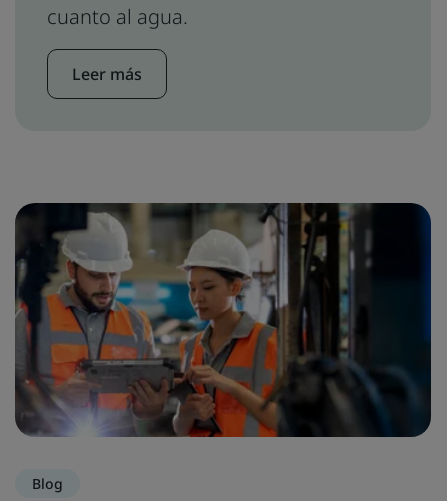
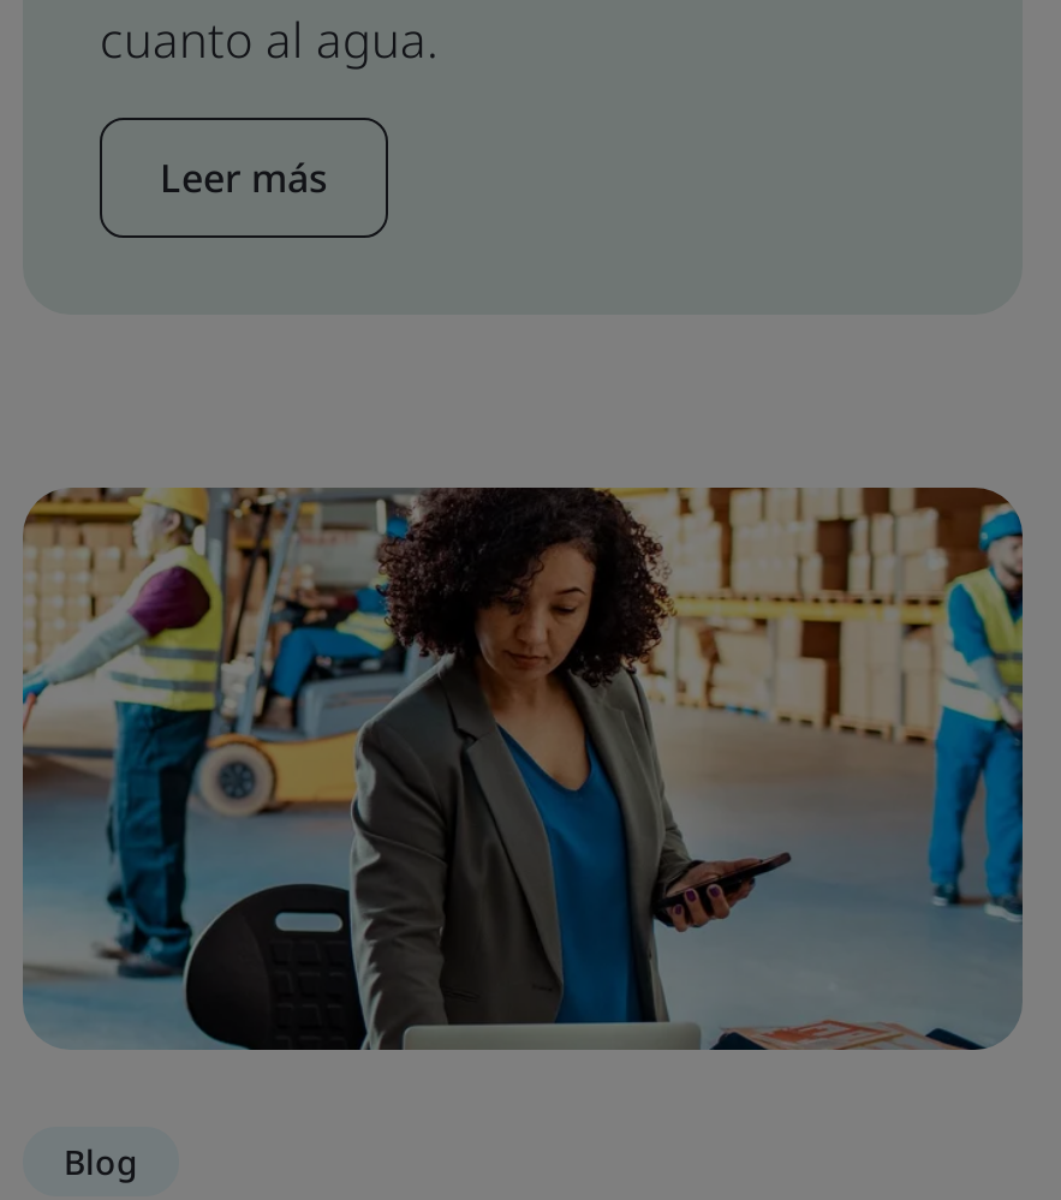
- [image]
+ [image]
